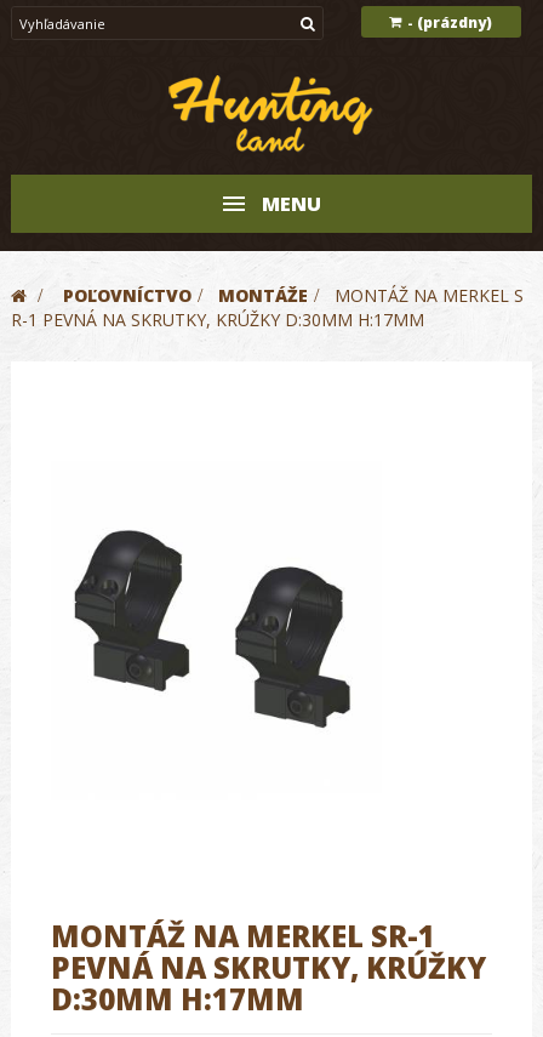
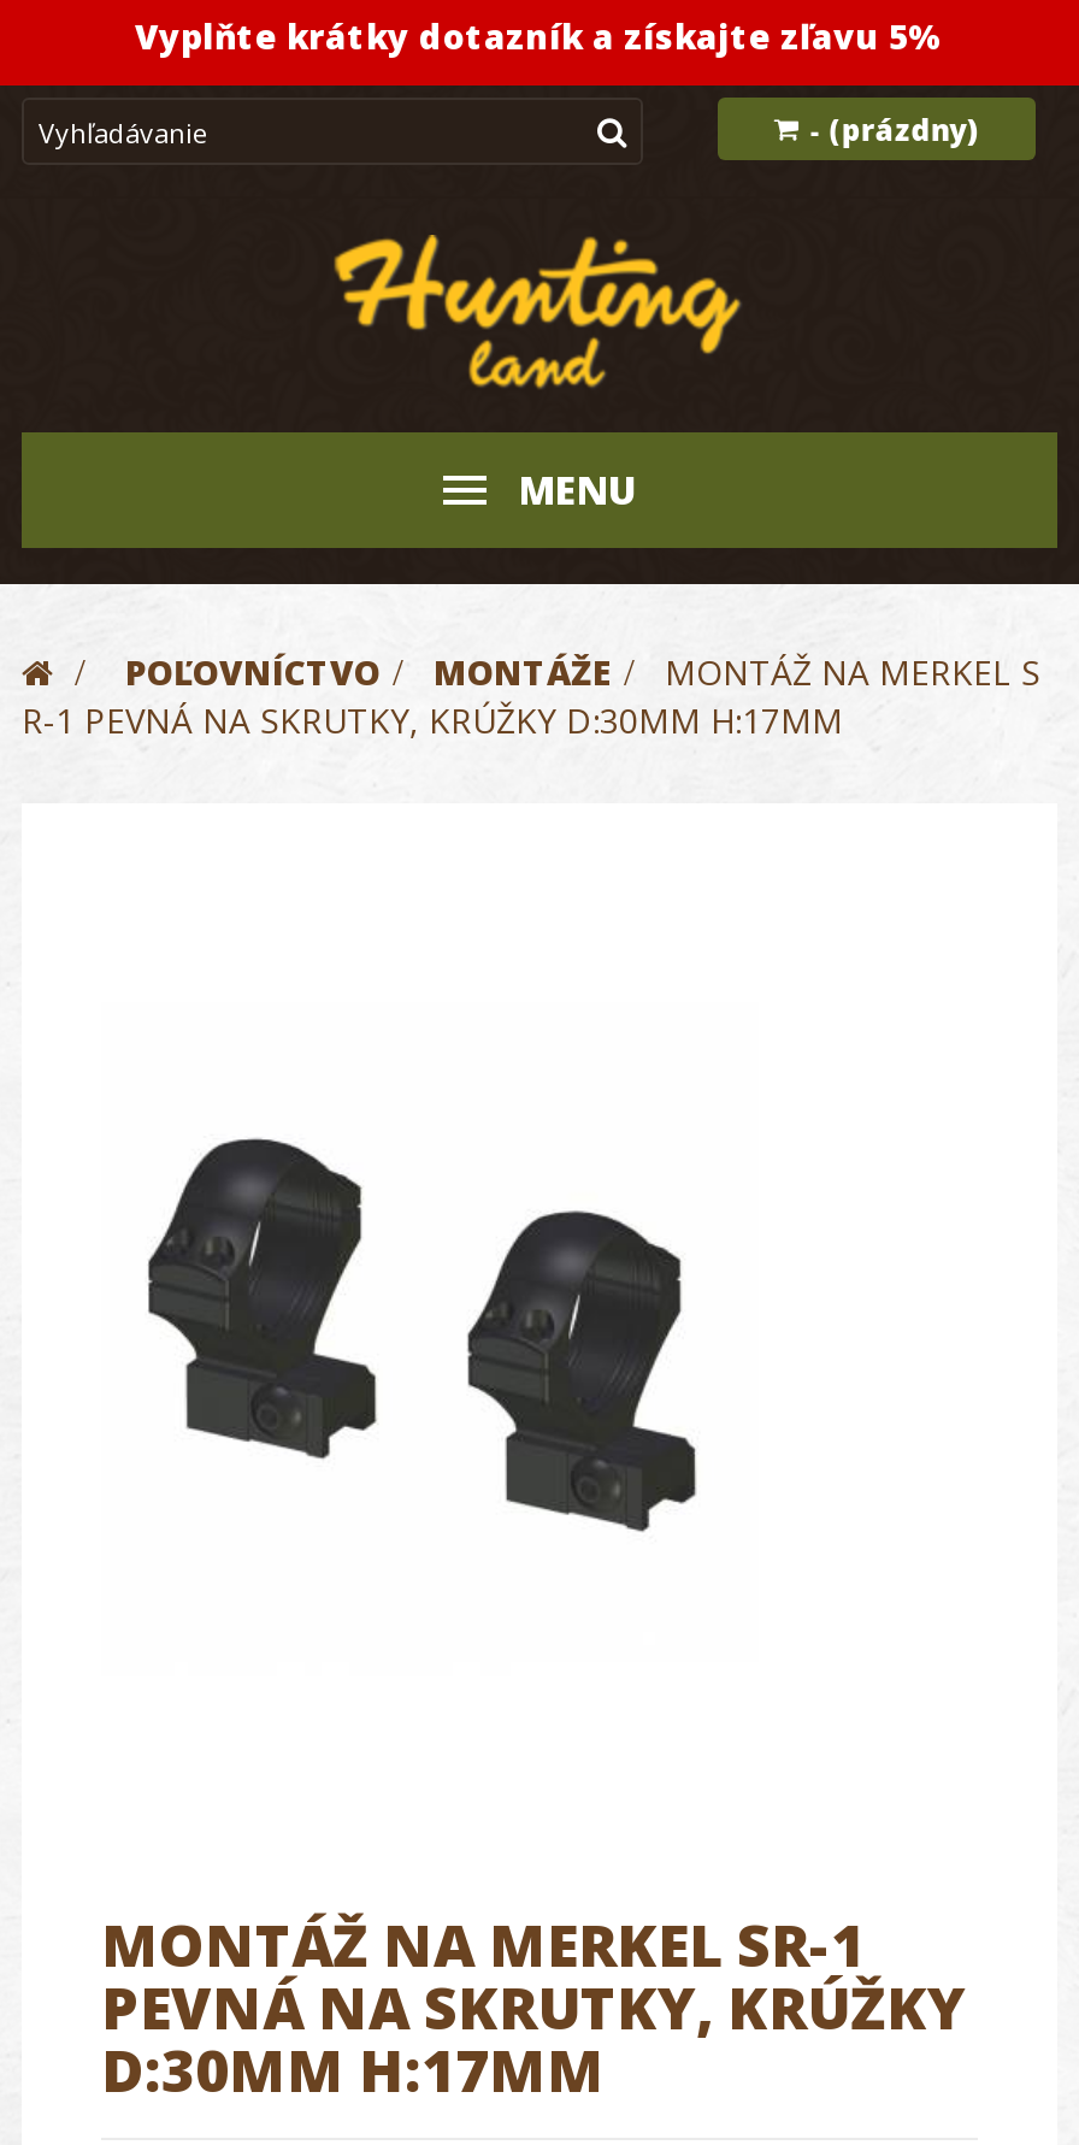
+ Vyplňte krátky dotazník a získajte zľavu 5%
